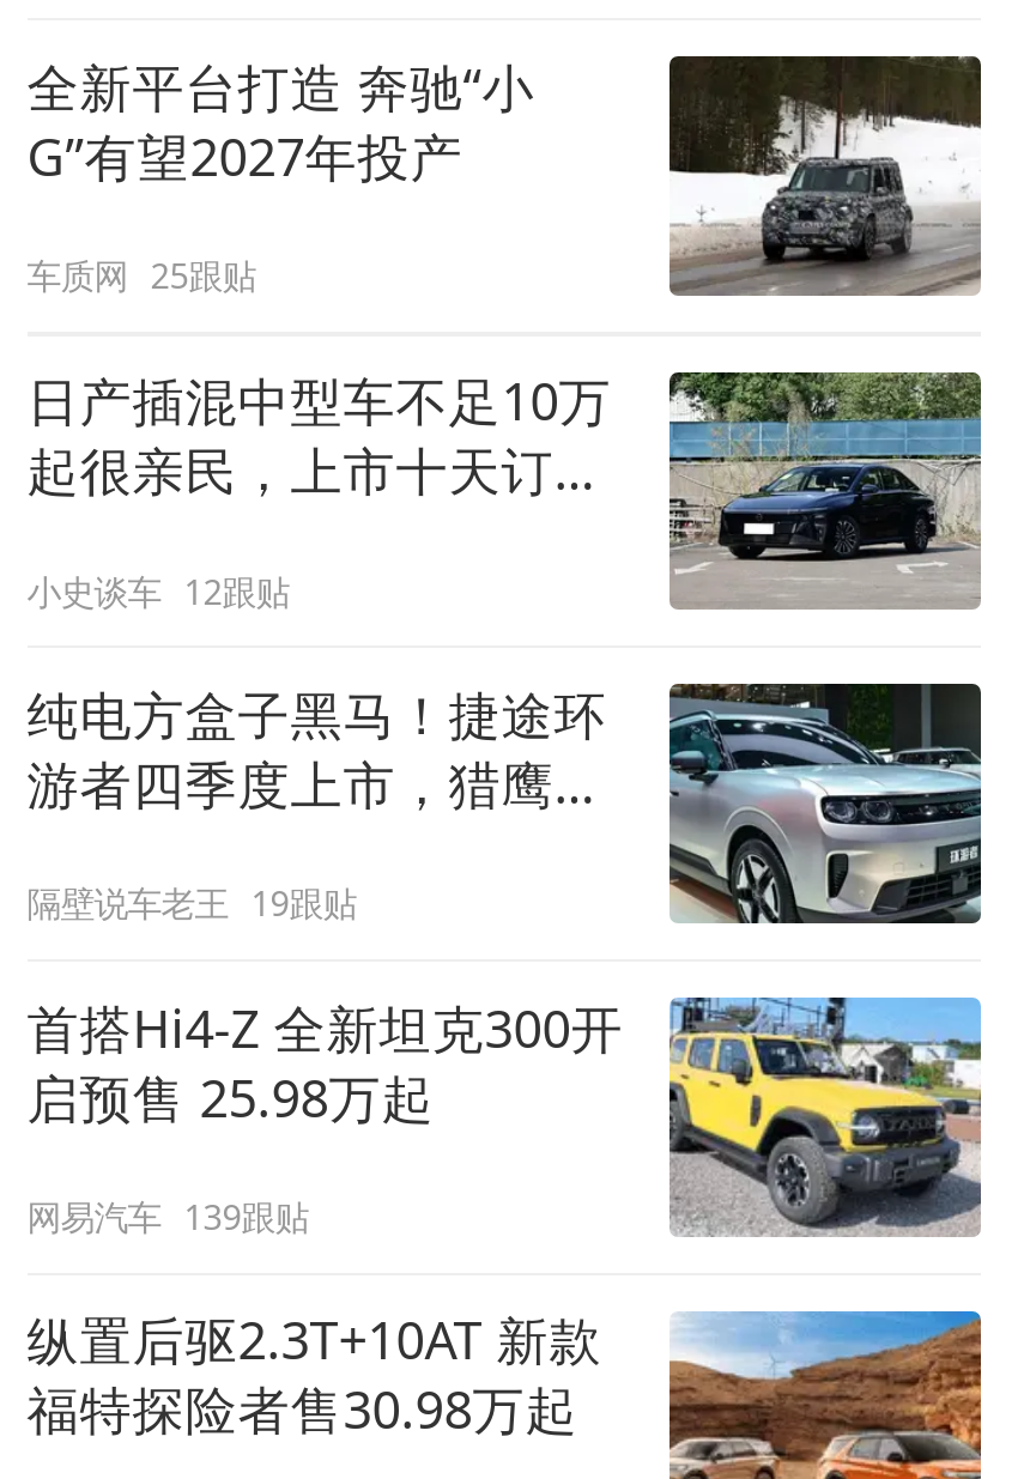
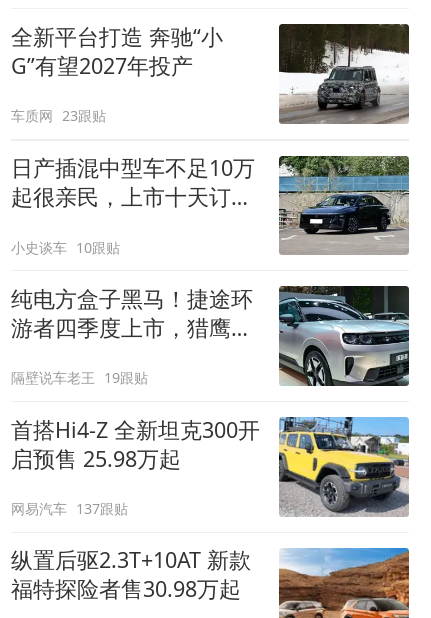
- 车质网 25跟贴
+ 车质网 23跟贴

- 小史谈车 12跟贴
+ 小史谈车 10跟贴

- 网易汽车 139跟贴
+ 网易汽车 137跟贴
